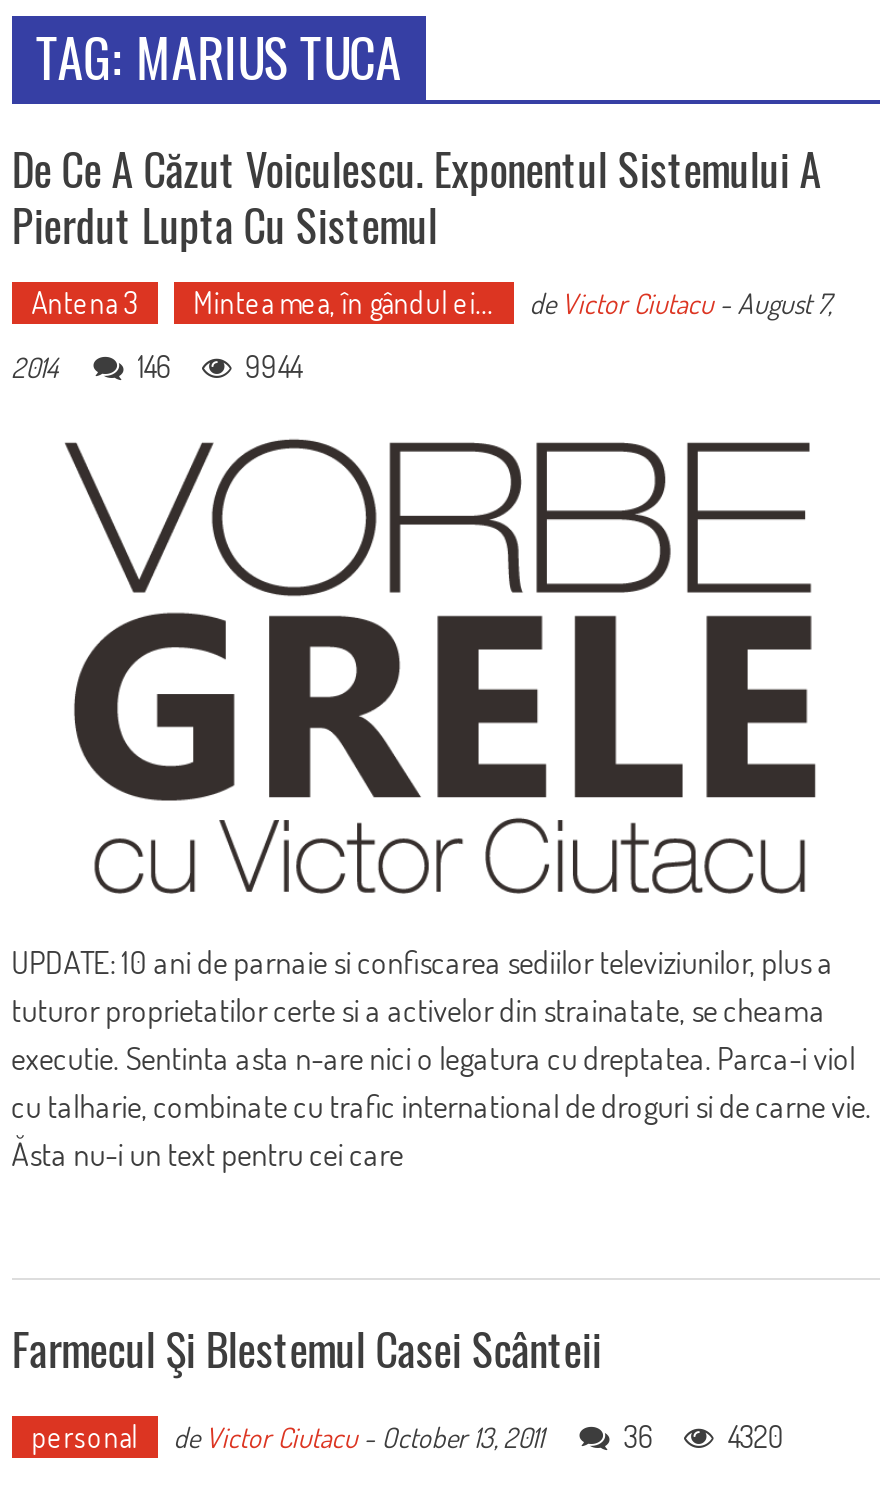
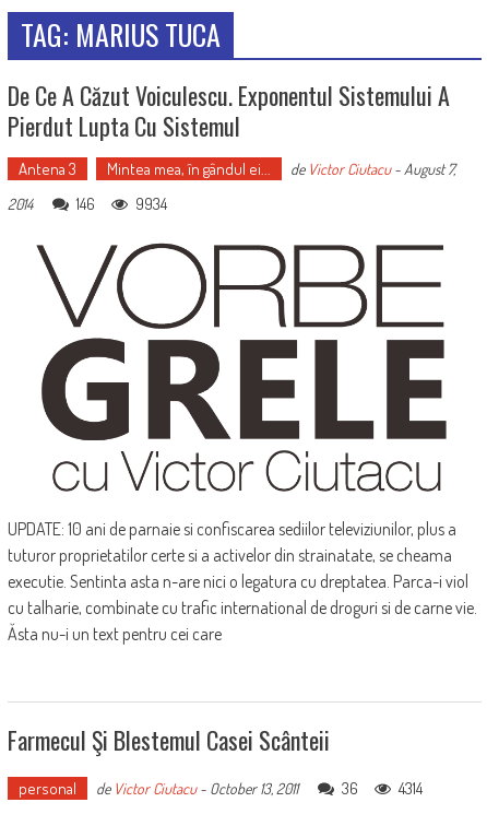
- 146 9944
+ 146 9934

- 36 4320
+ 36 4314
